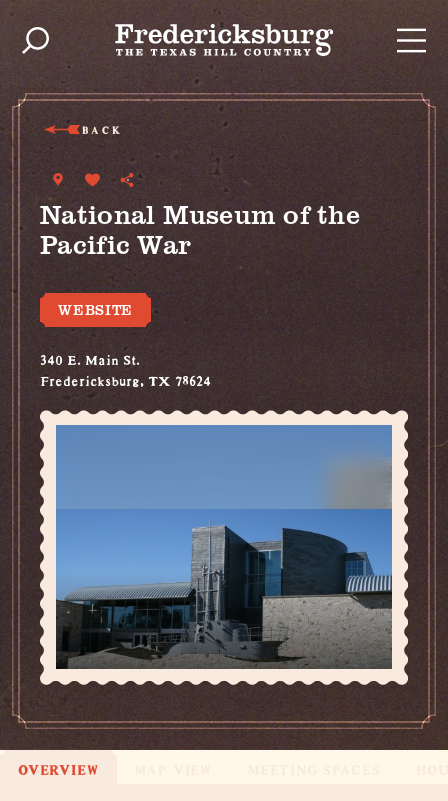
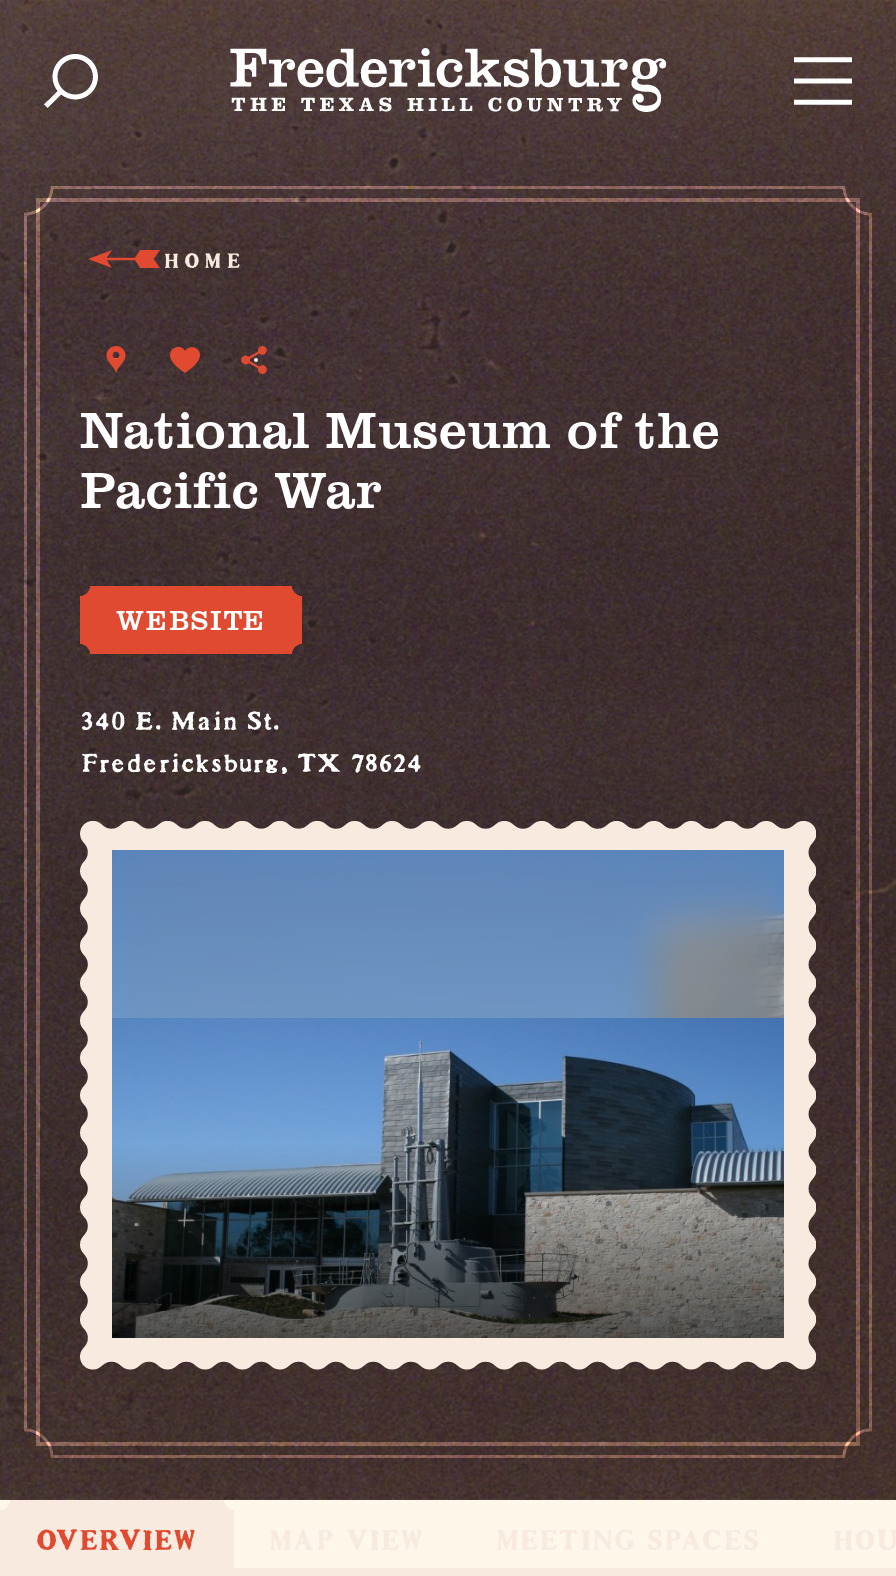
- BACK
+ HOME
